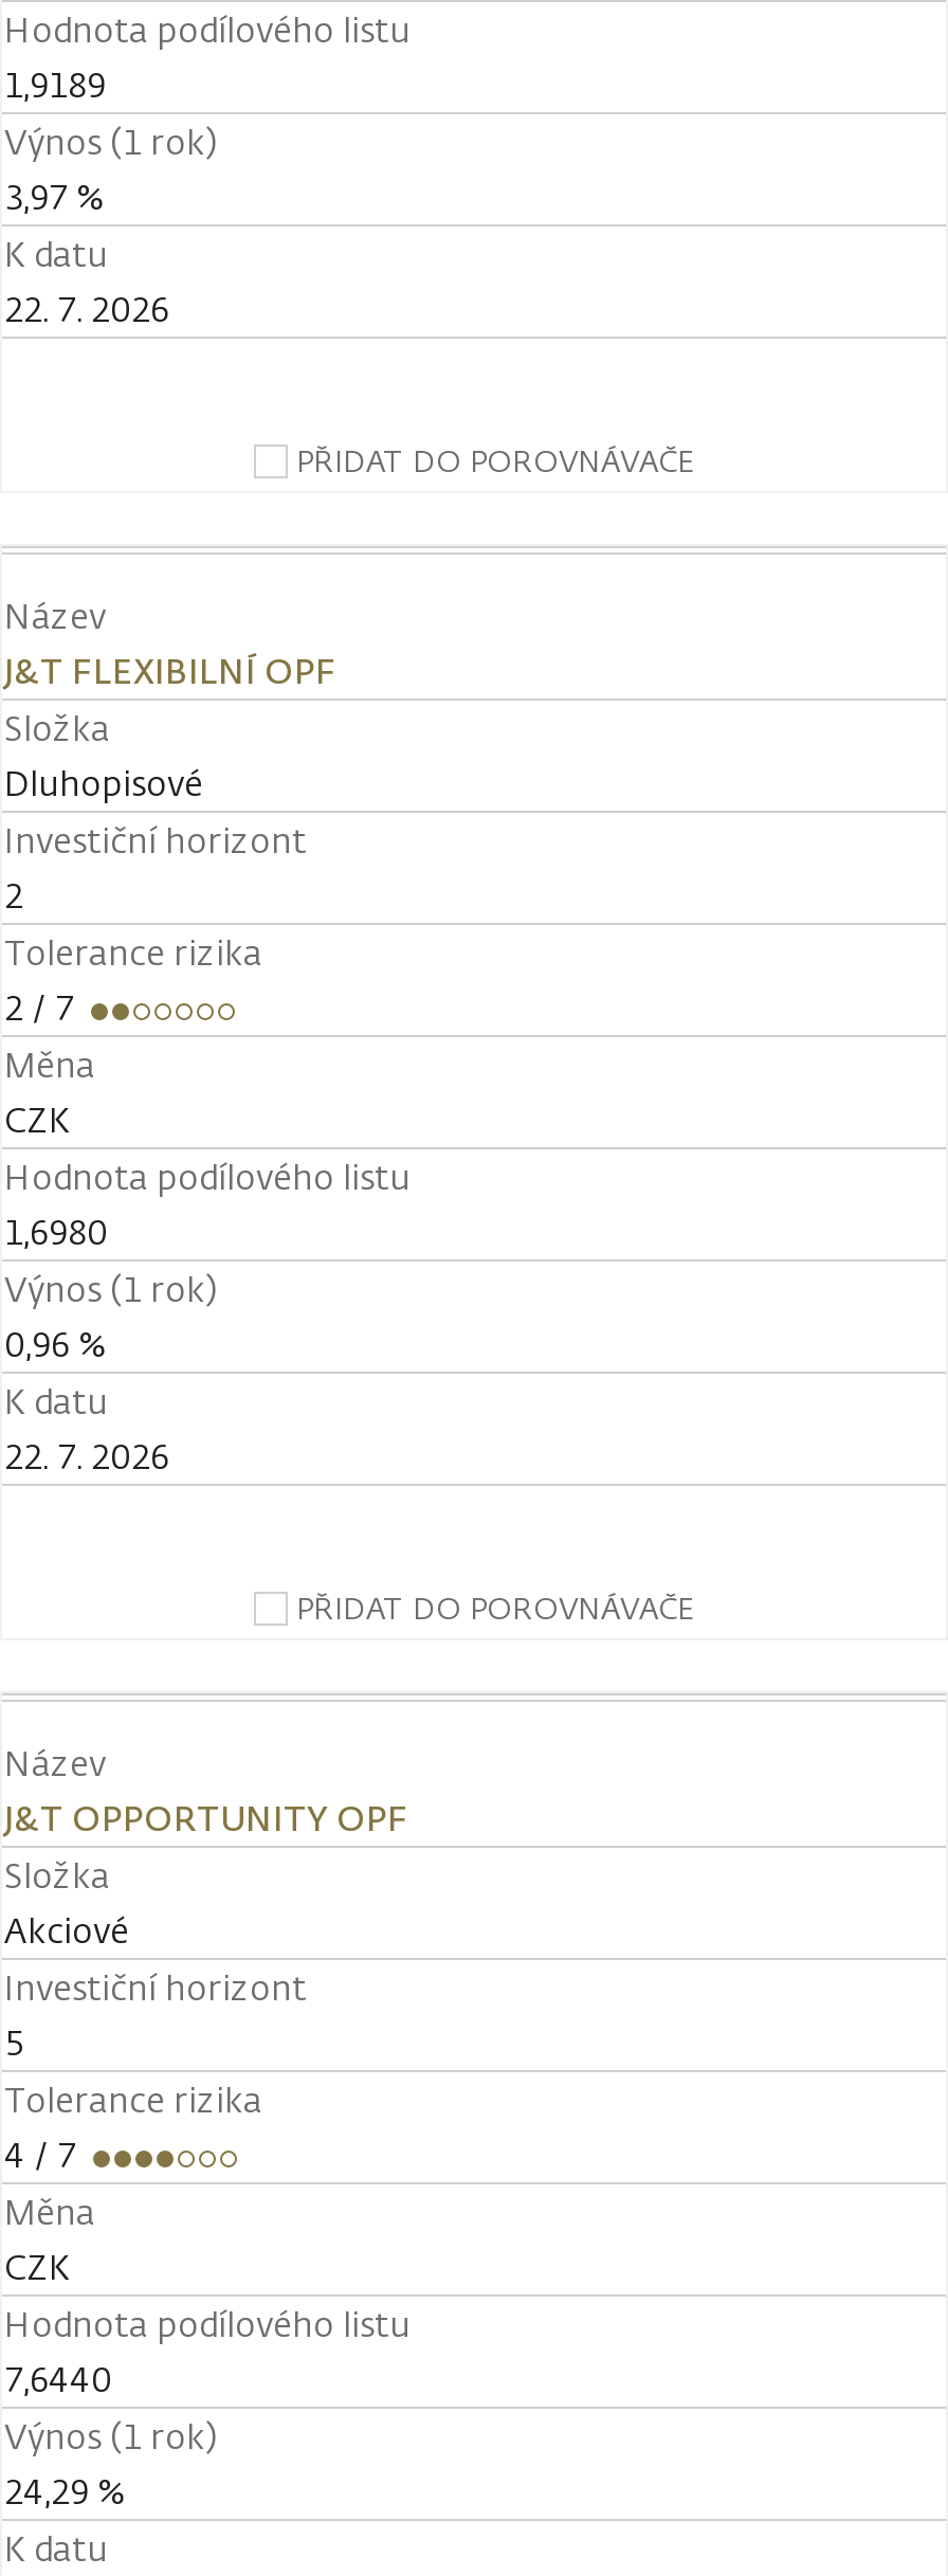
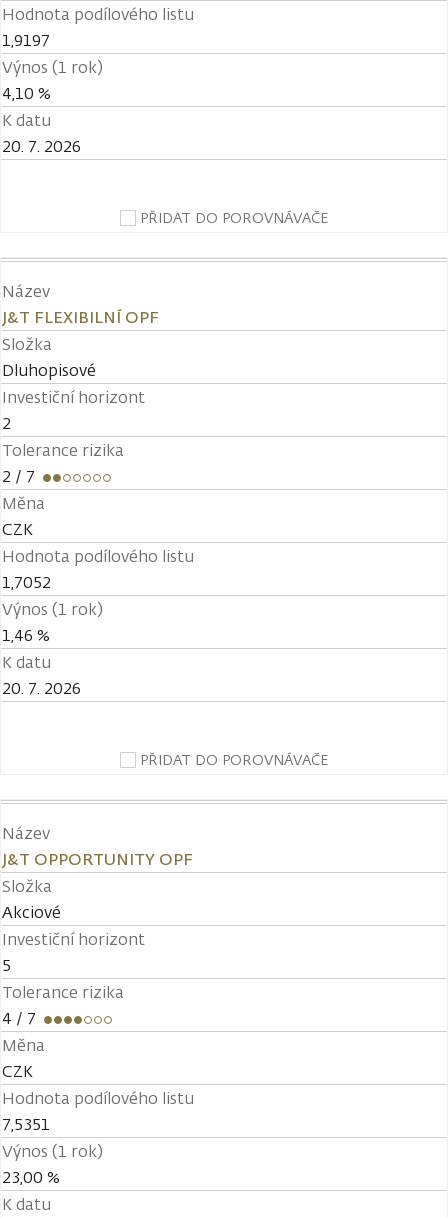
- 1,9189
+ 1,9197

- 3,97 %
+ 4,10 %

- 22. 7. 2026
+ 20. 7. 2026

- 1,6980
+ 1,7052

- 0,96 %
+ 1,46 %

- 22. 7. 2026
+ 20. 7. 2026

- 7,6440
+ 7,5351

- 24,29 %
+ 23,00 %
